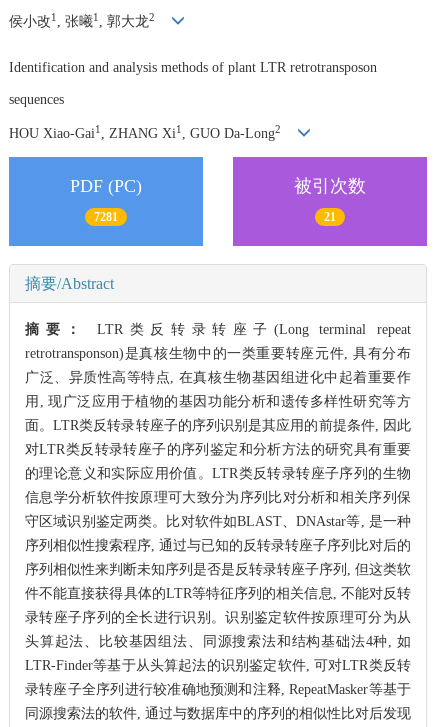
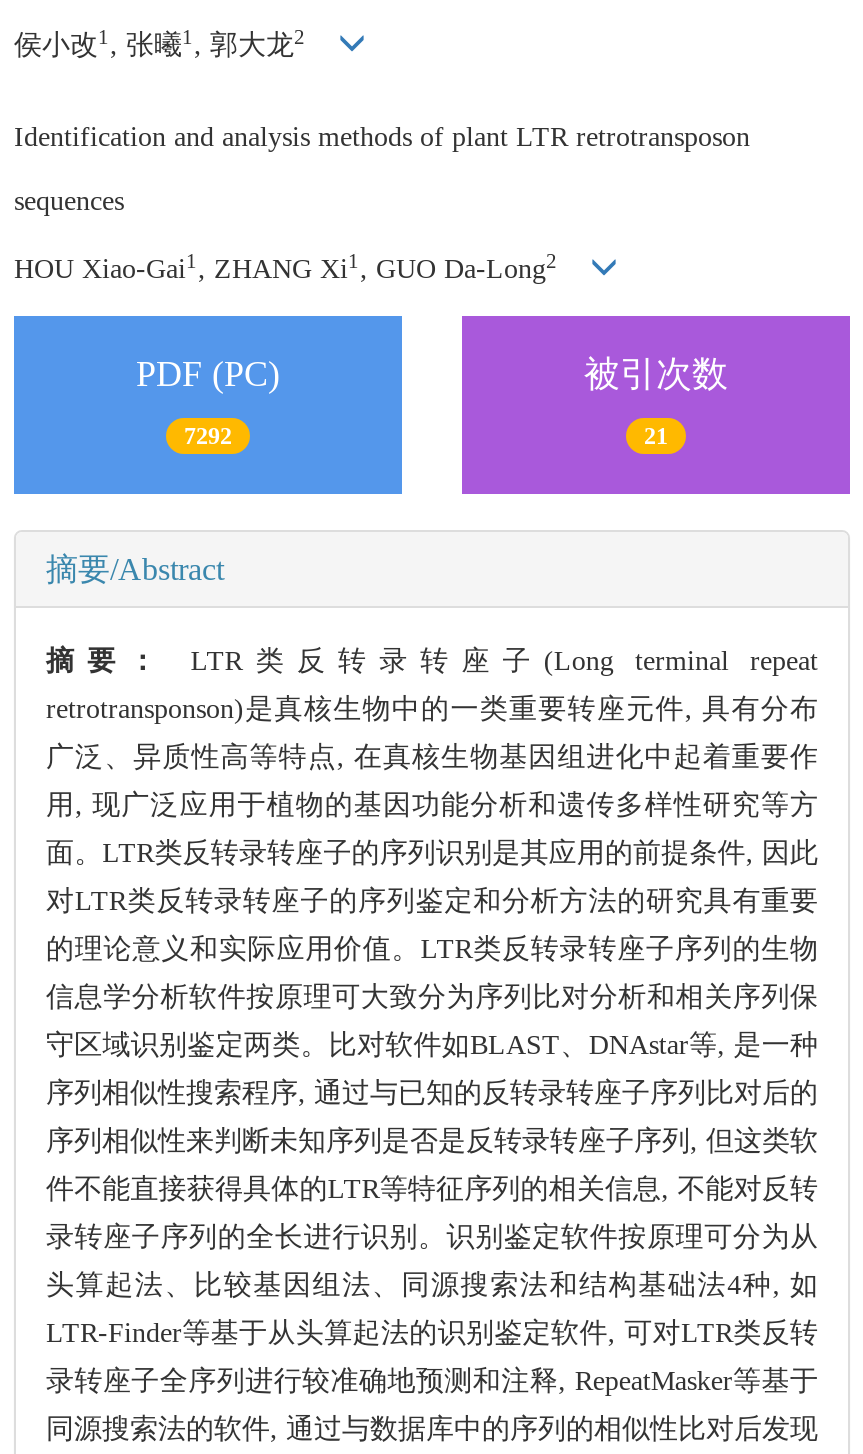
- 7281
+ 7292
